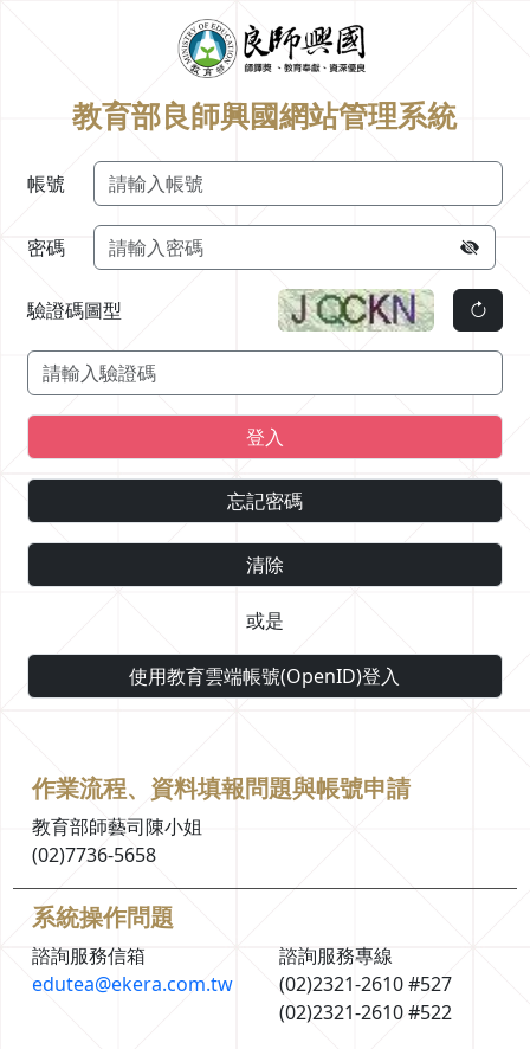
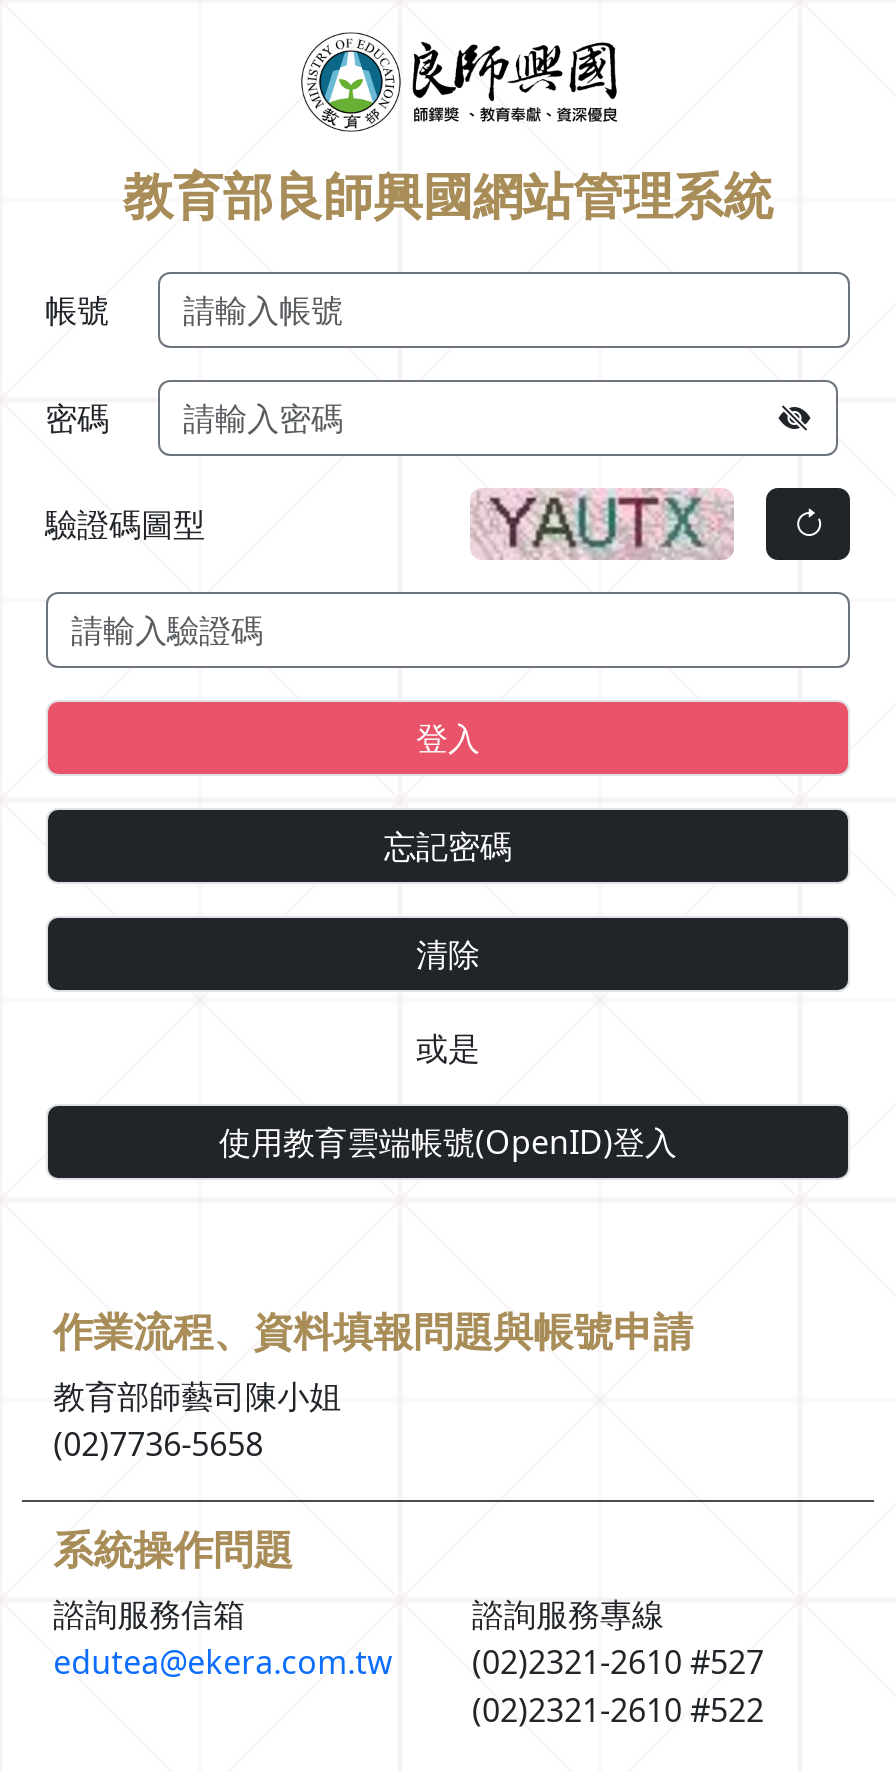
- [image]
+ [image]
